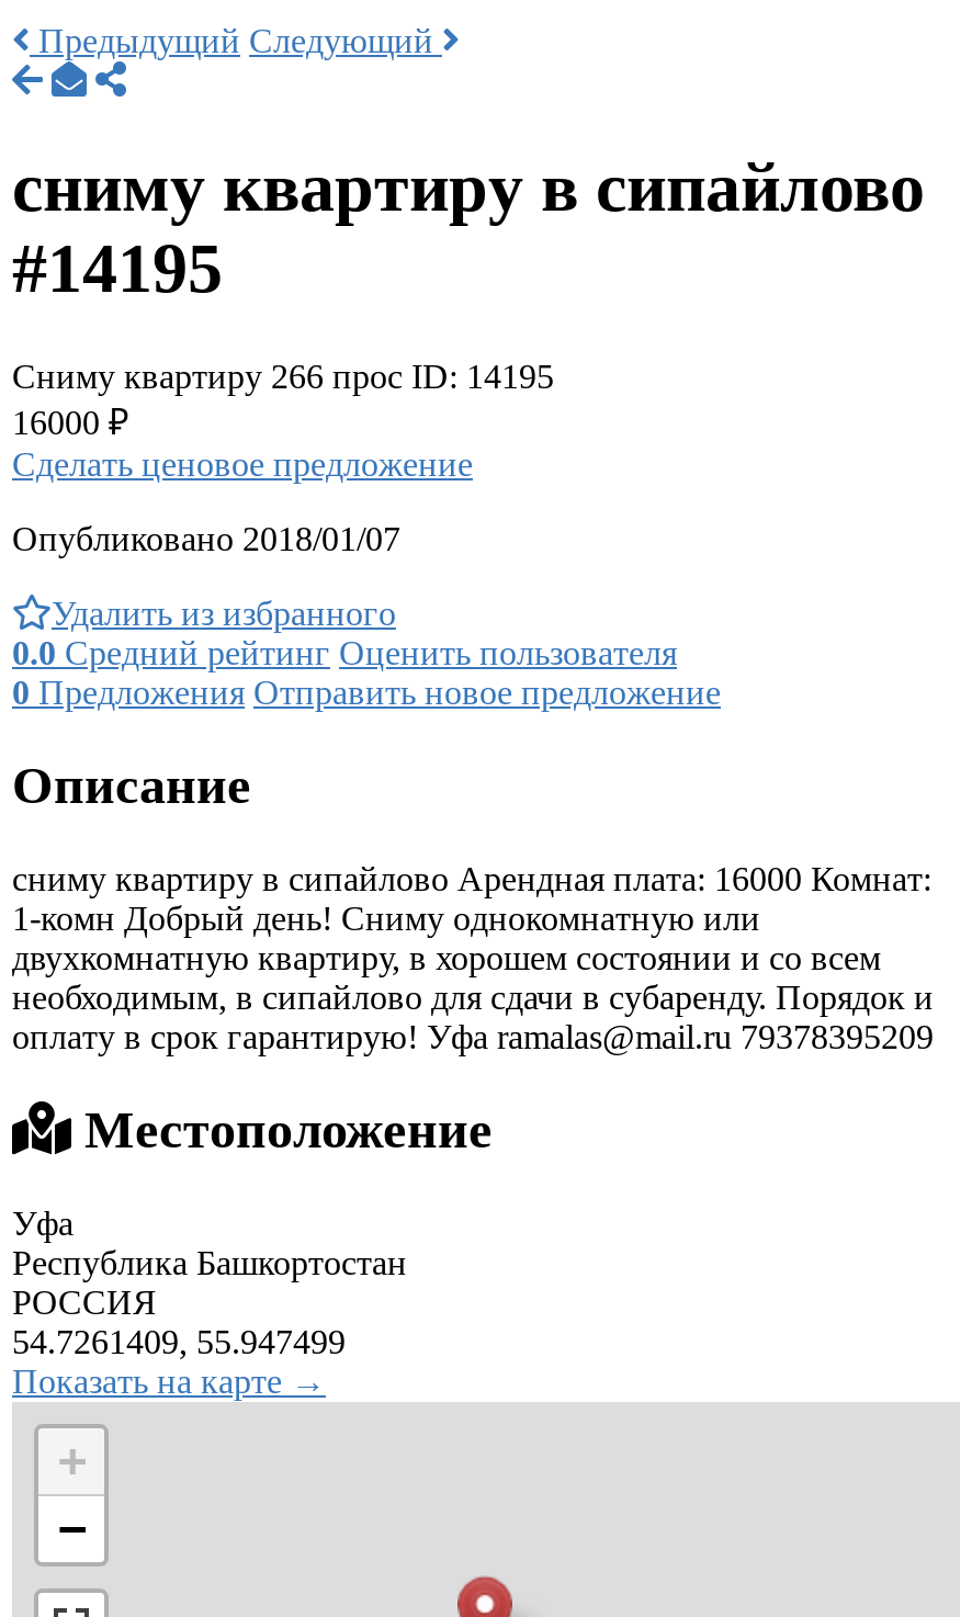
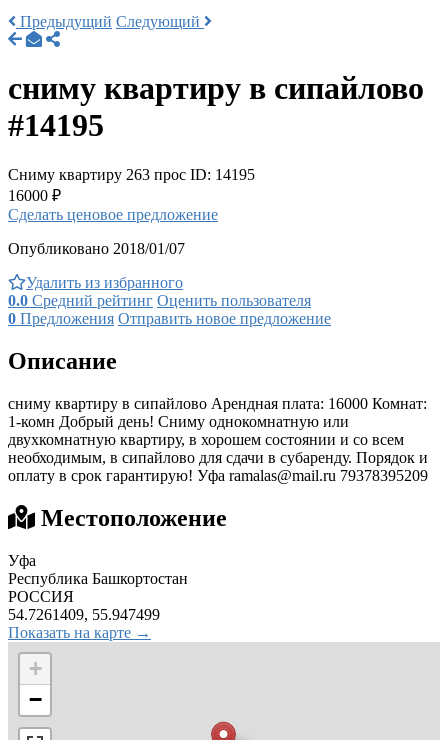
- Сниму квартиру 266 прос ID: 14195
+ Сниму квартиру 263 прос ID: 14195
